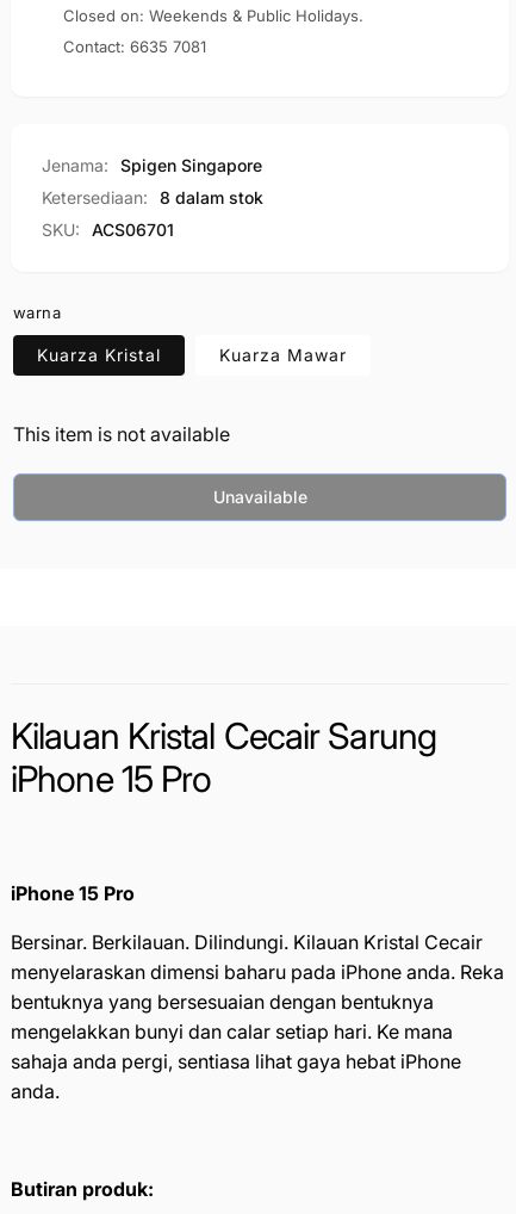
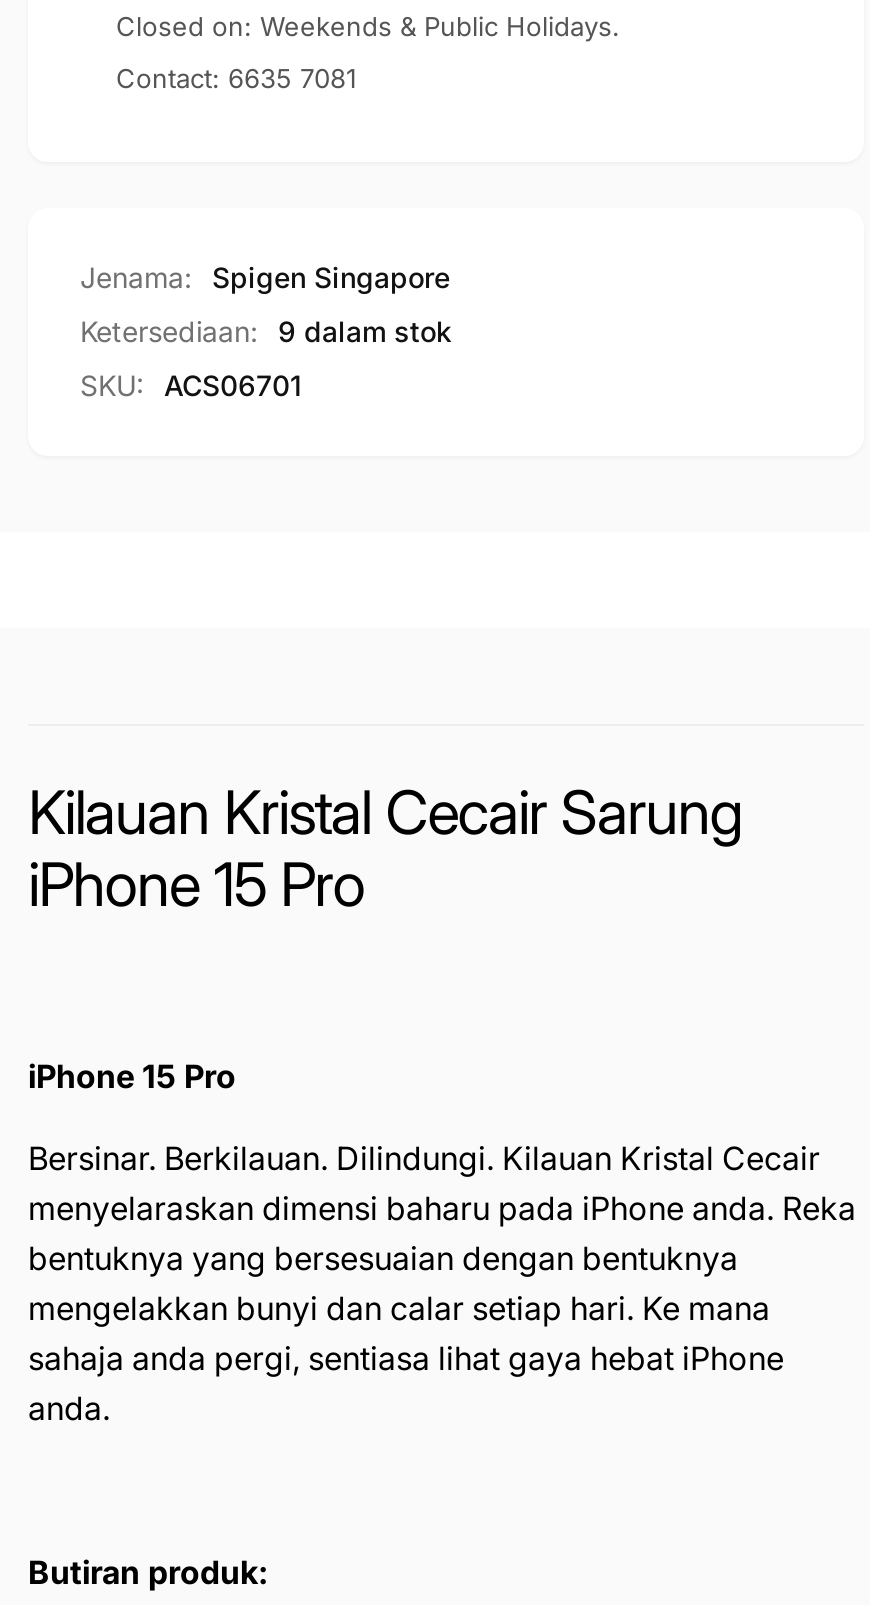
- Ketersediaan: 8 dalam stok
+ Ketersediaan: 9 dalam stok

- warna
- Kuarza Kristal
- Kuarza Mawar
- This item is not available
- Unavailable
